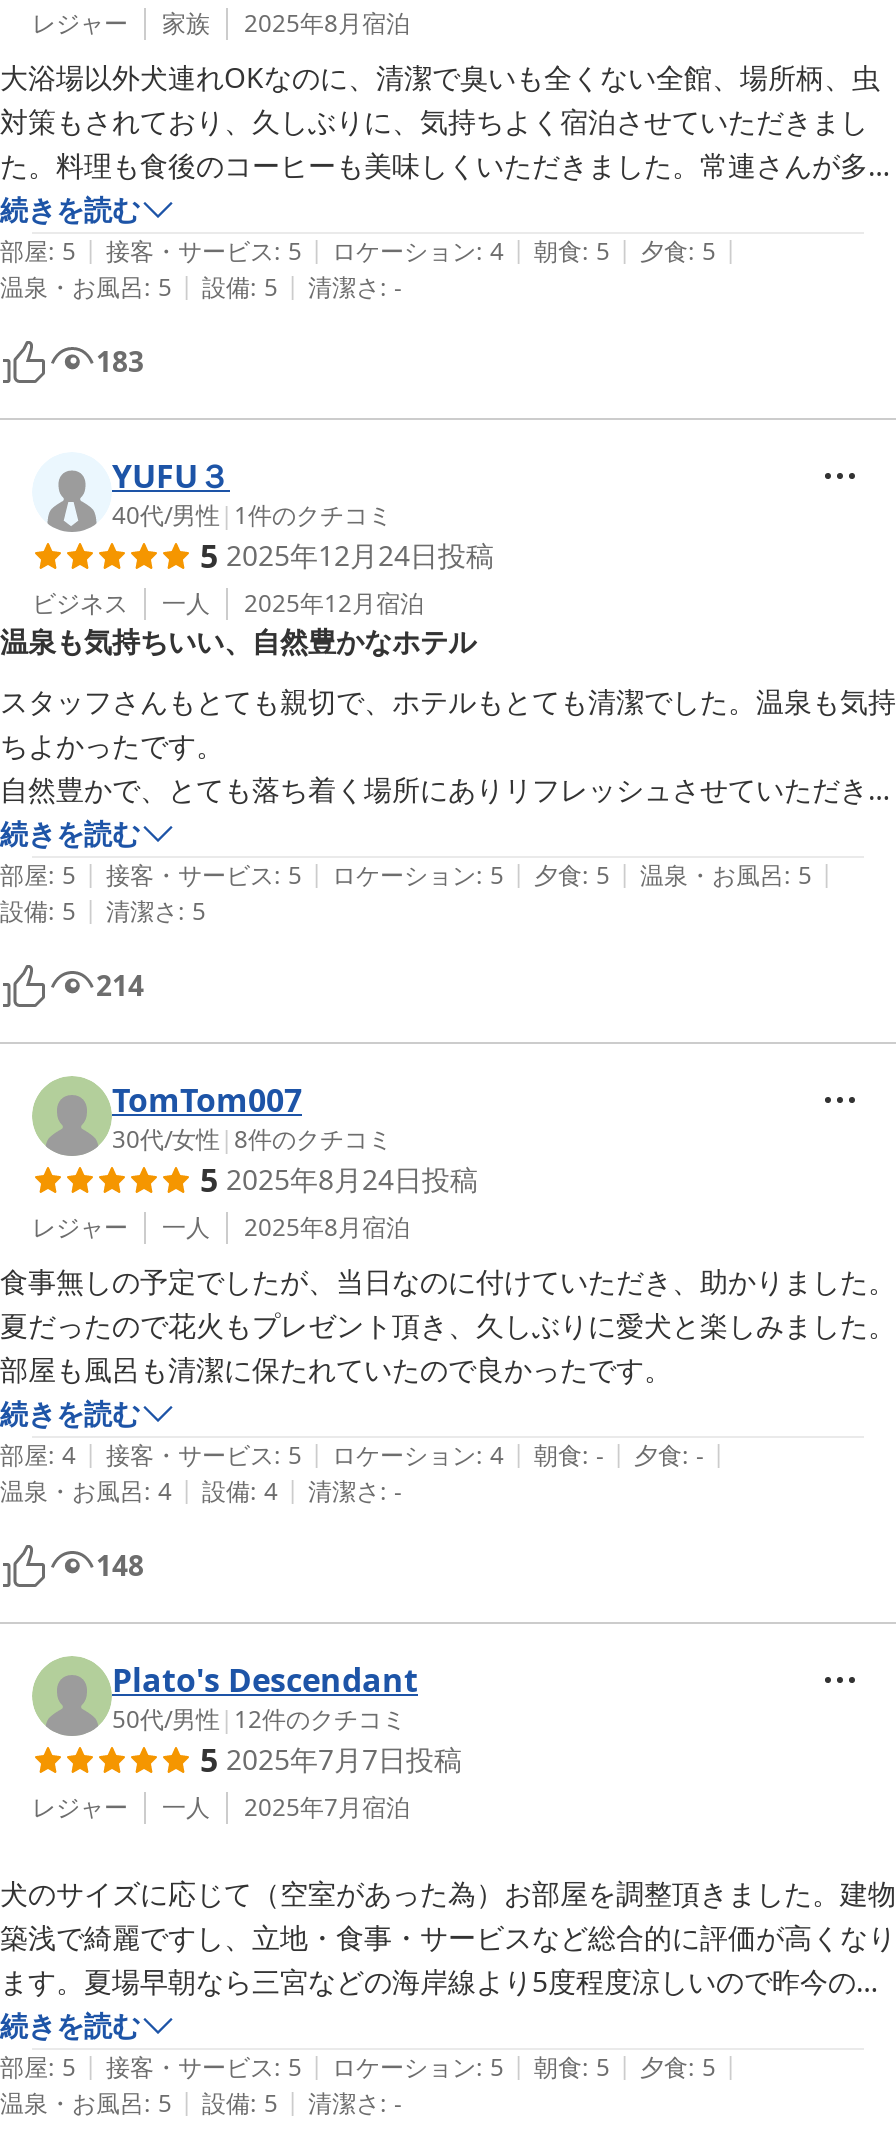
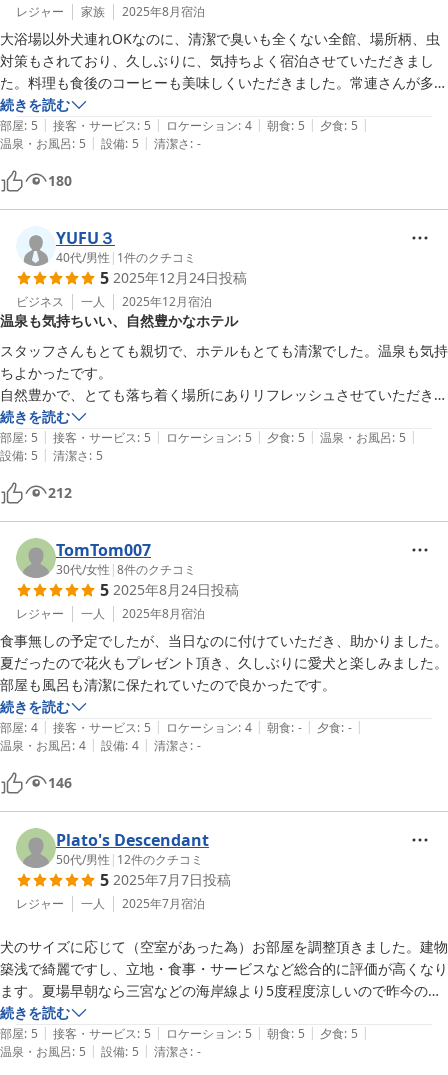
- 183
+ 180

- 214
+ 212

- 148
+ 146
